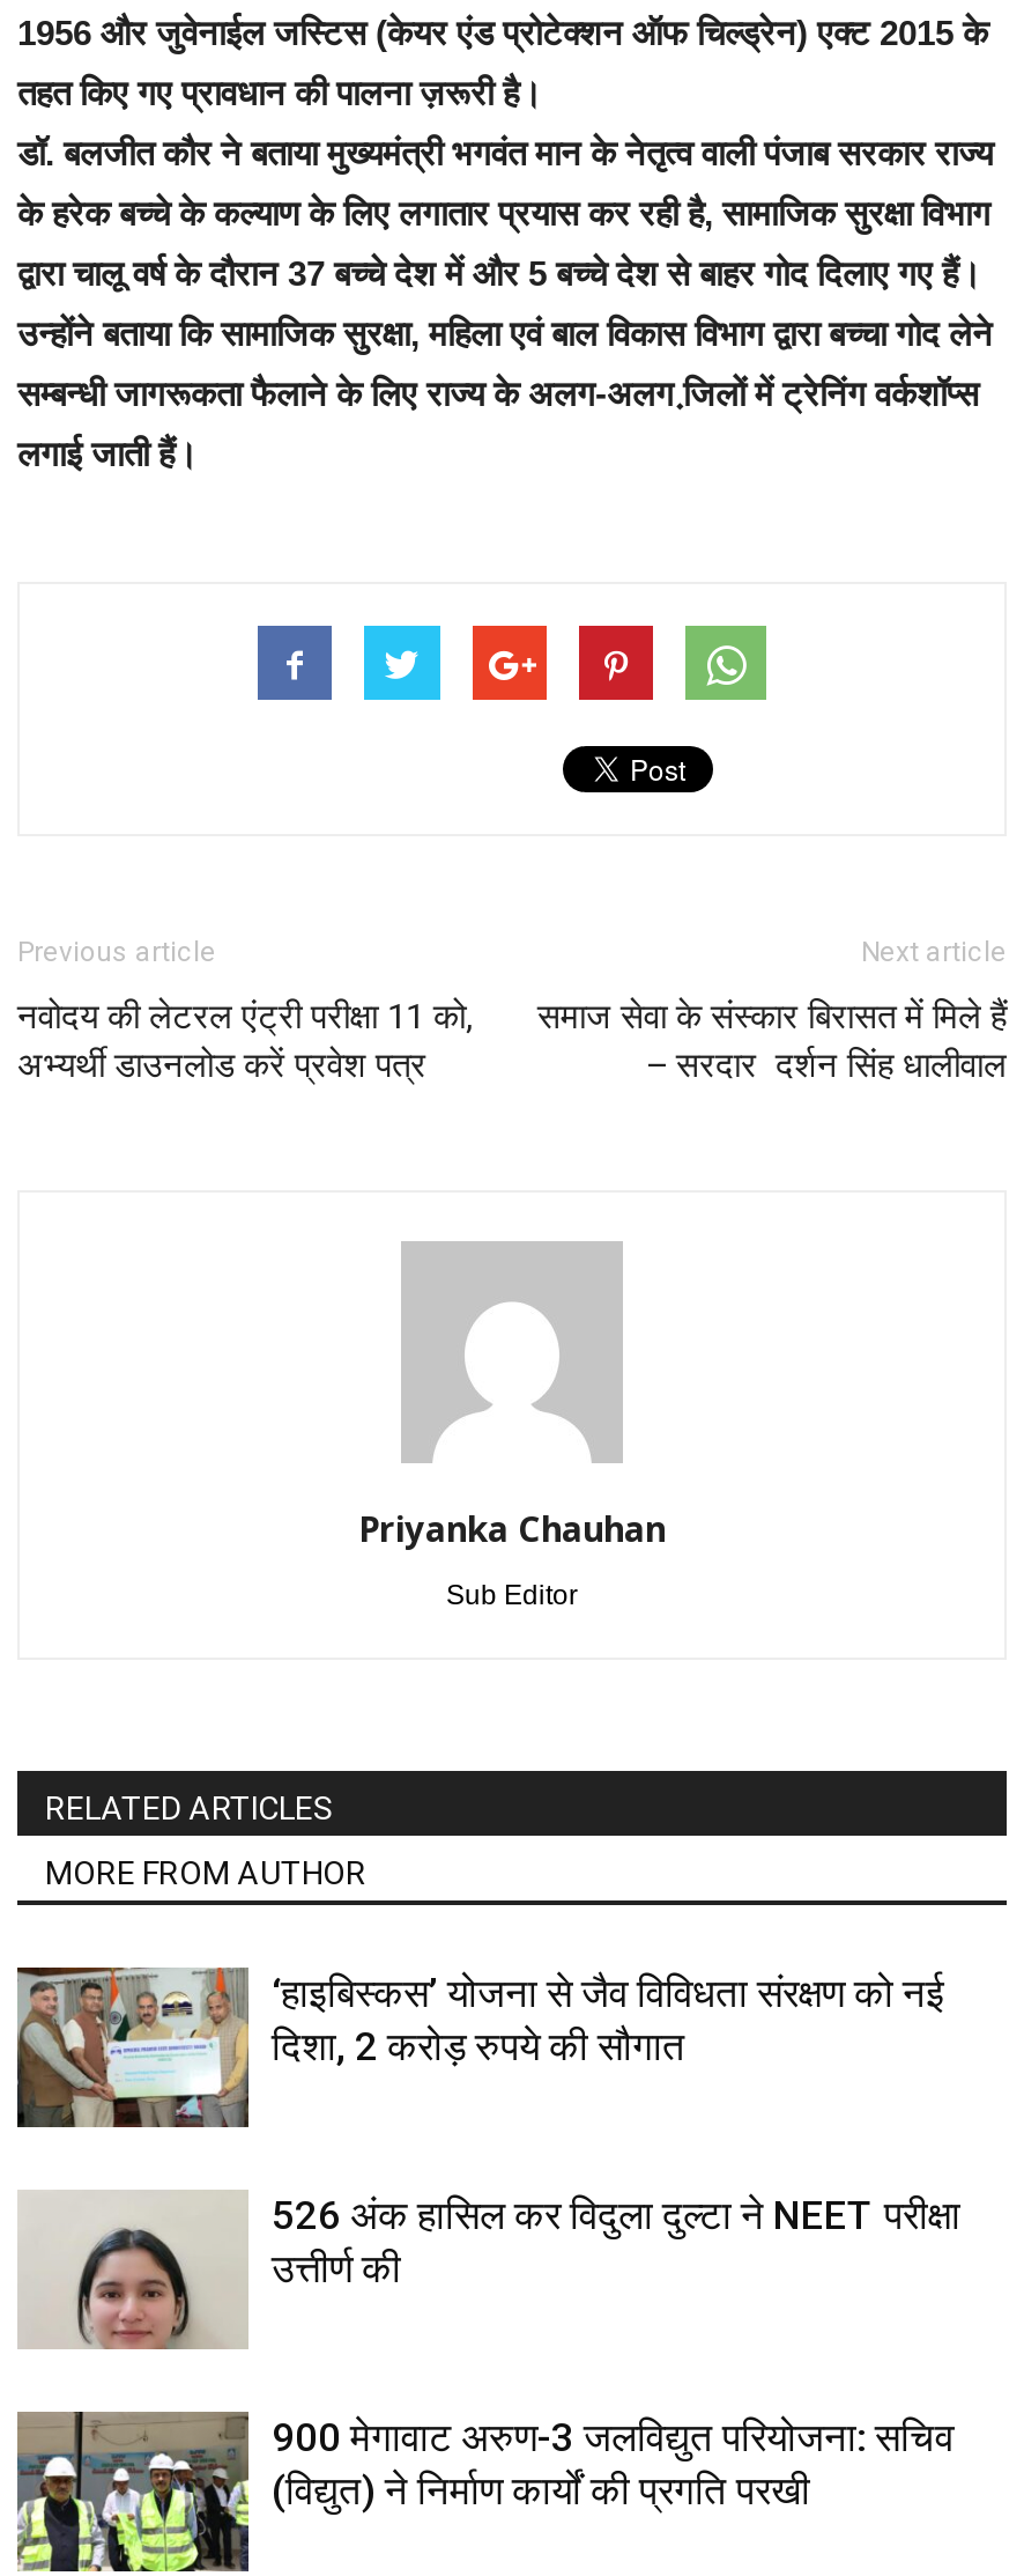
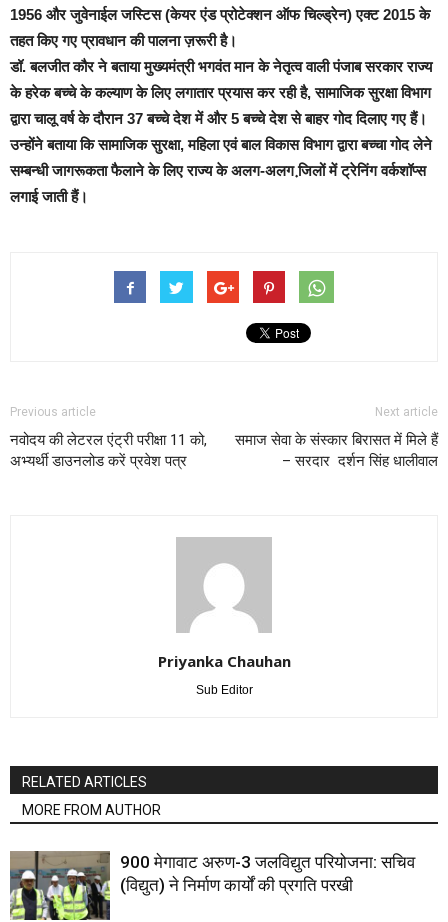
- [image]
- ‘हाइबिस्कस’ योजना से जैव विविधता संरक्षण को नई
- दिशा, 2 करोड़ रुपये की सौगात

- [image]
- 526 अंक हासिल कर विदुला दुल्टा ने NEET परीक्षा
- उत्तीर्ण की
